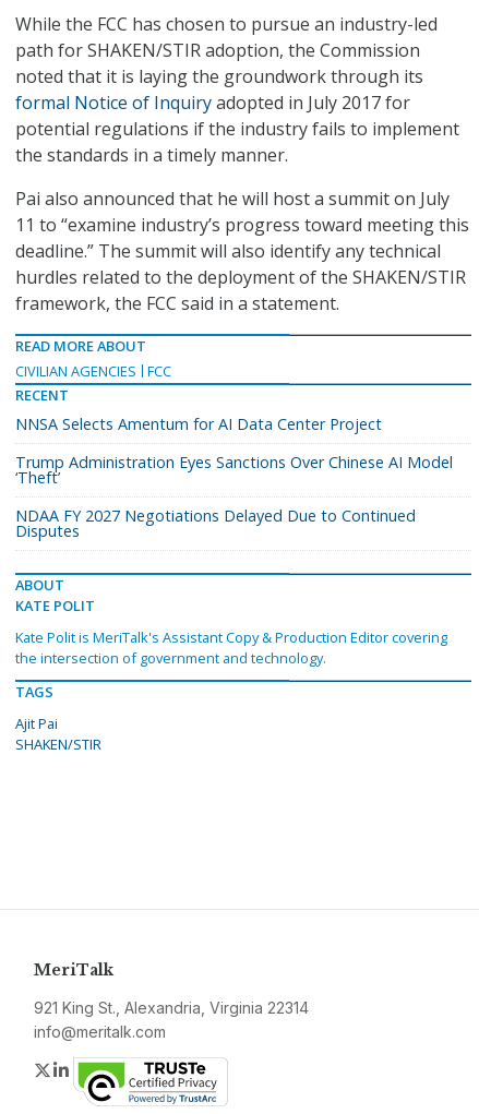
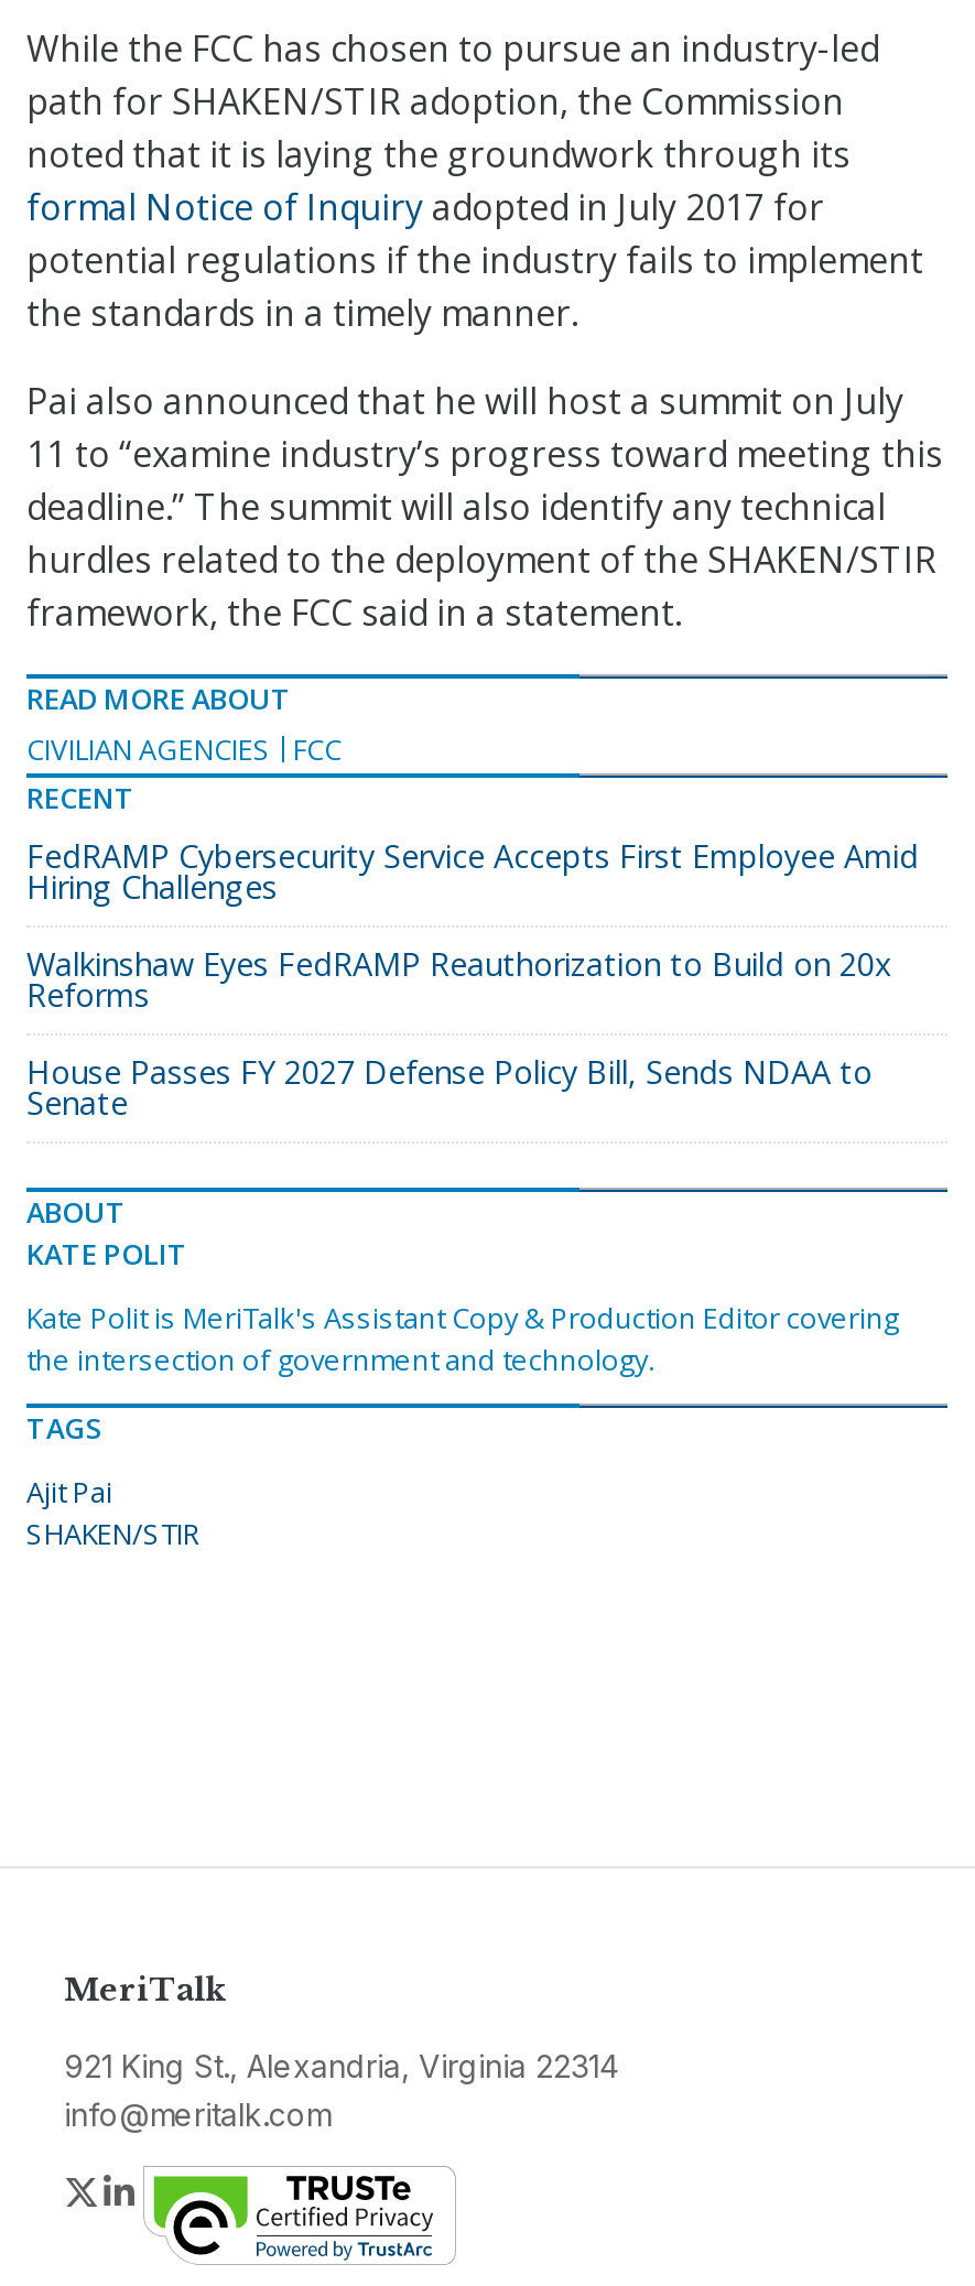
- NNSA Selects Amentum for AI Data Center Project
+ FedRAMP Cybersecurity Service Accepts First Employee Amid
+ Hiring Challenges

- Trump Administration Eyes Sanctions Over Chinese AI Model
- ‘Theft’
+ Walkinshaw Eyes FedRAMP Reauthorization to Build on 20x
+ Reforms

- NDAA FY 2027 Negotiations Delayed Due to Continued
- Disputes
+ House Passes FY 2027 Defense Policy Bill, Sends NDAA to
+ Senate
